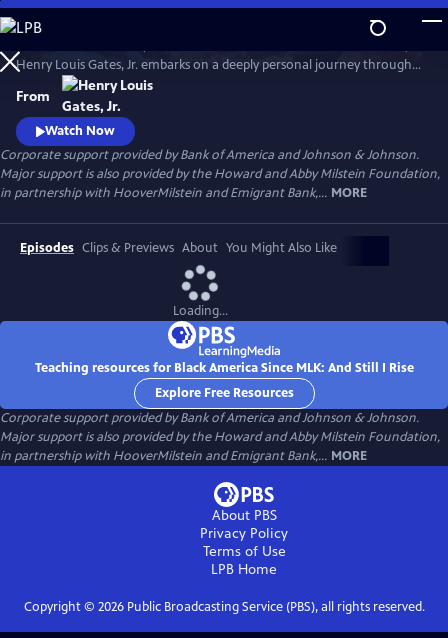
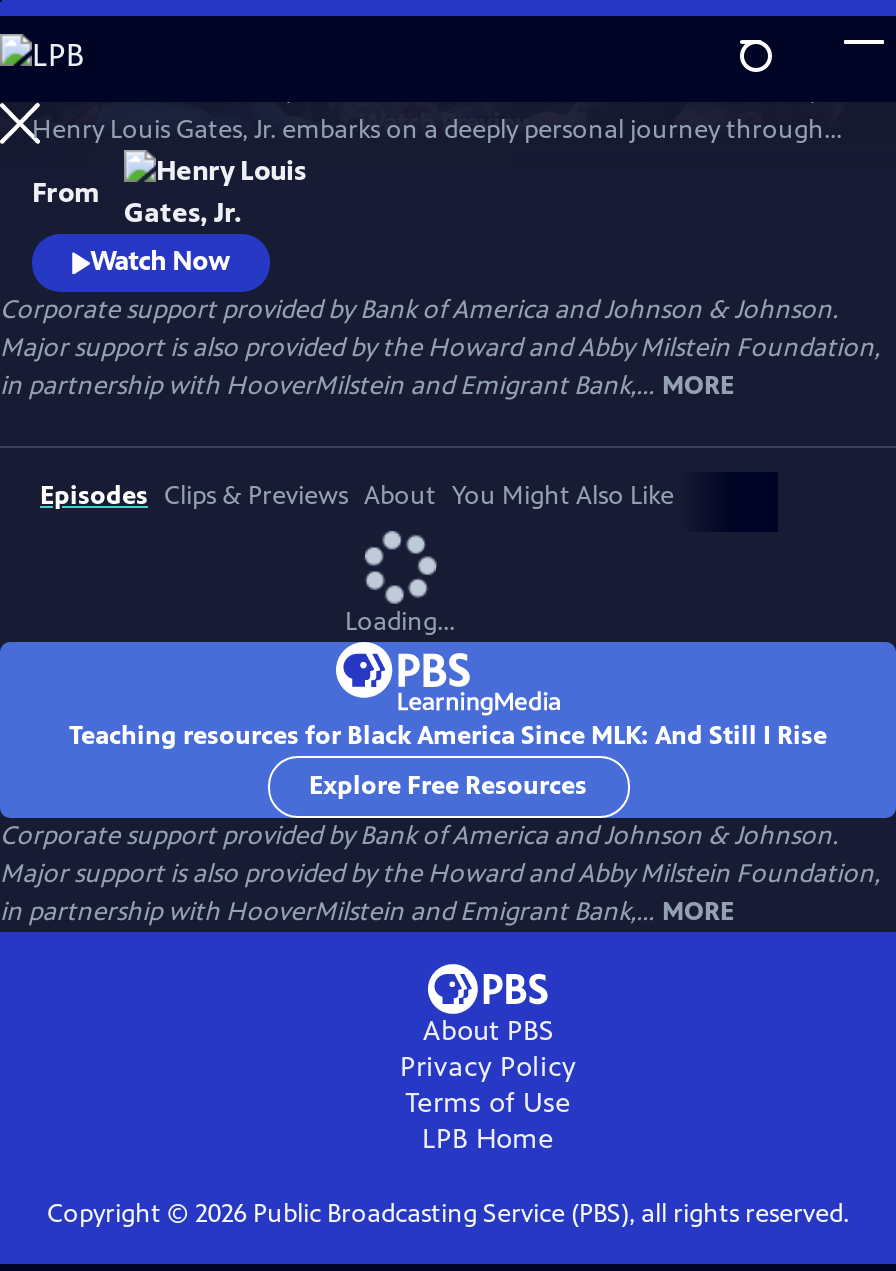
- [image]
+ [image]
